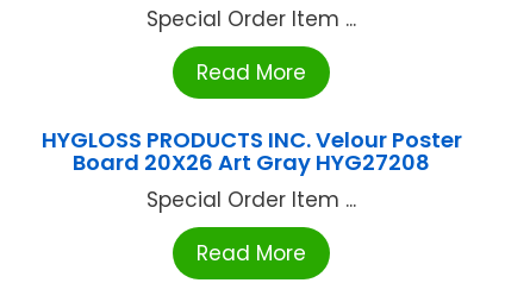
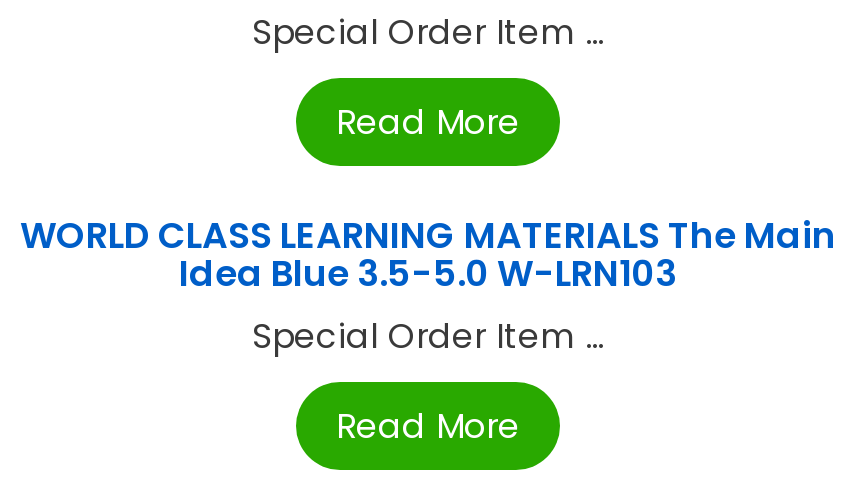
- HYGLOSS PRODUCTS INC. Velour Poster
- Board 20X26 Art Gray HYG27208
+ WORLD CLASS LEARNING MATERIALS The Main
+ Idea Blue 3.5-5.0 W-LRN103
